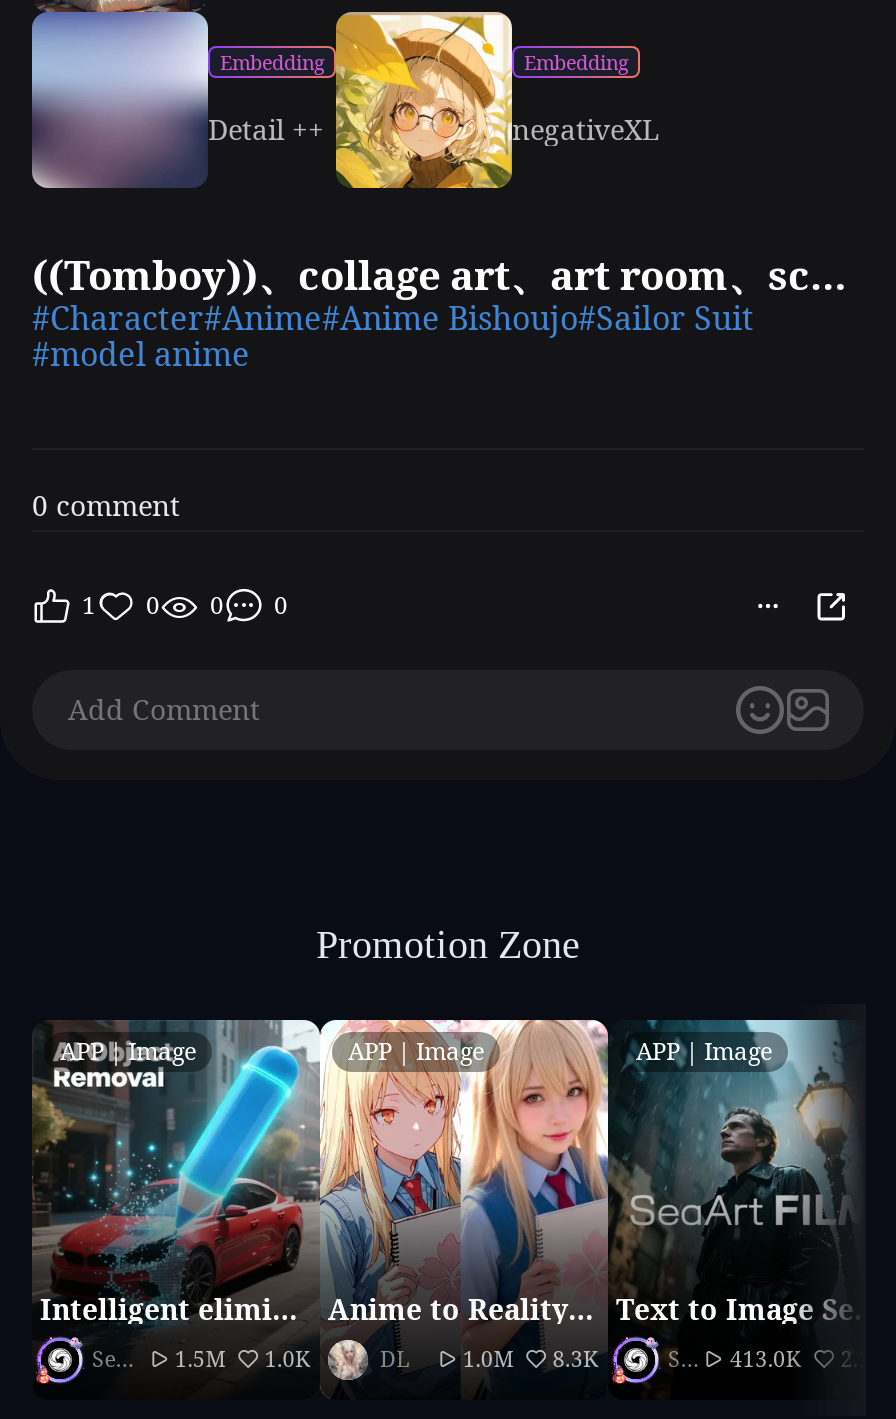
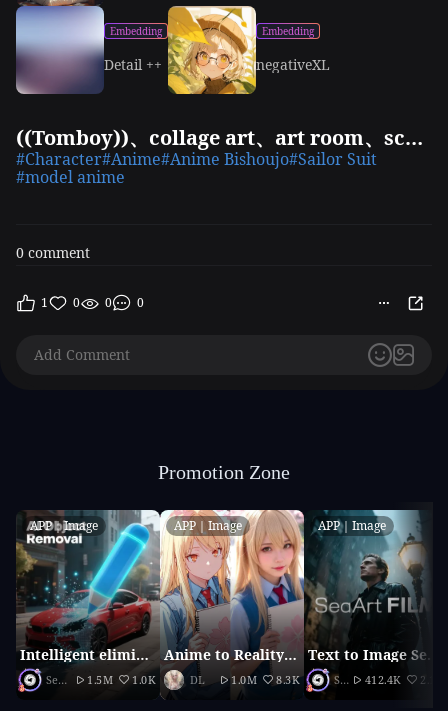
- 413.0K
+ 412.4K
